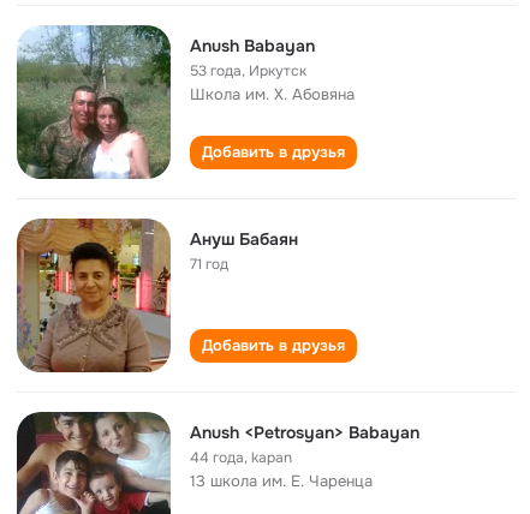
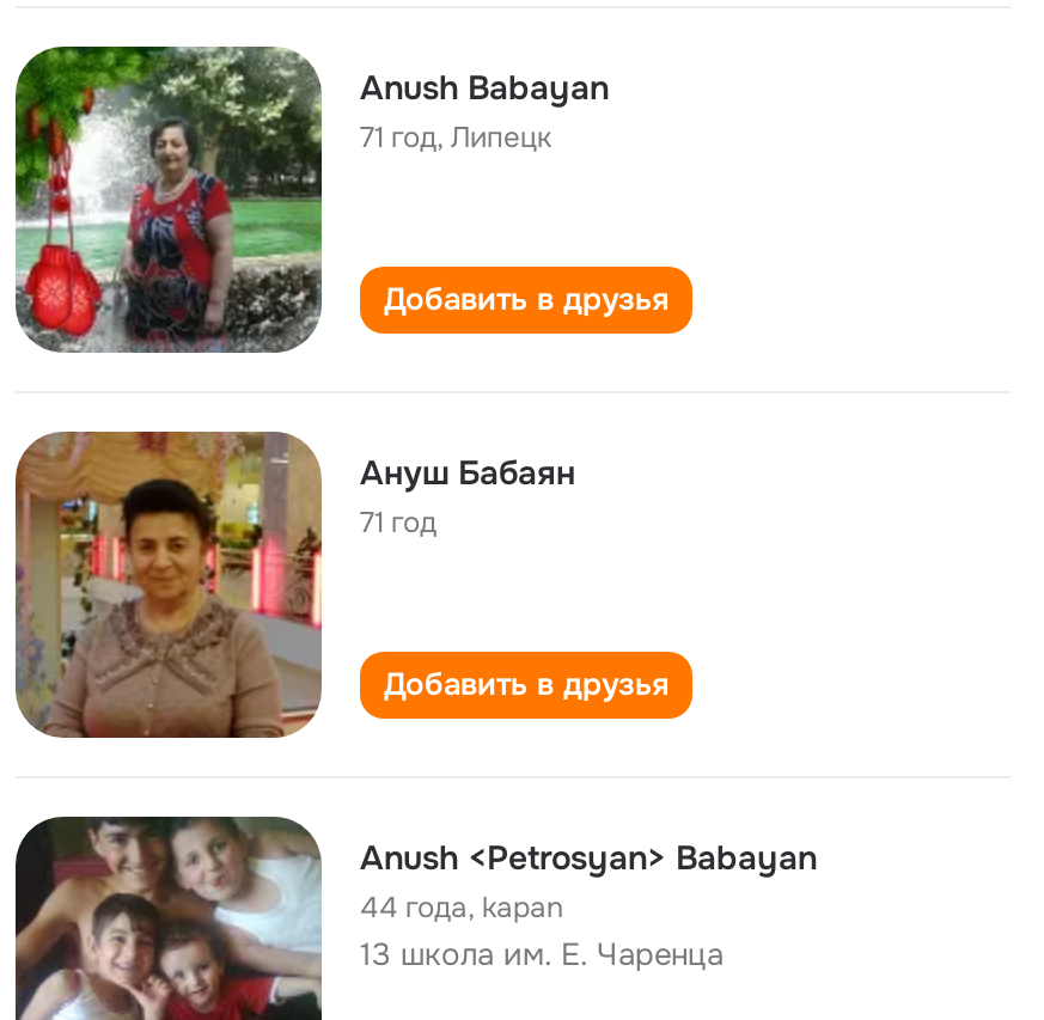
- [image]
- 53 года, Иркутск
- Школа им. Х. Абовяна
+ [image]
+ 71 год, Липецк
